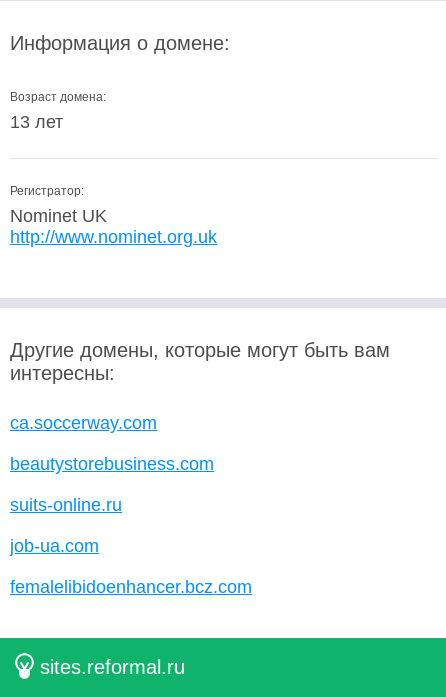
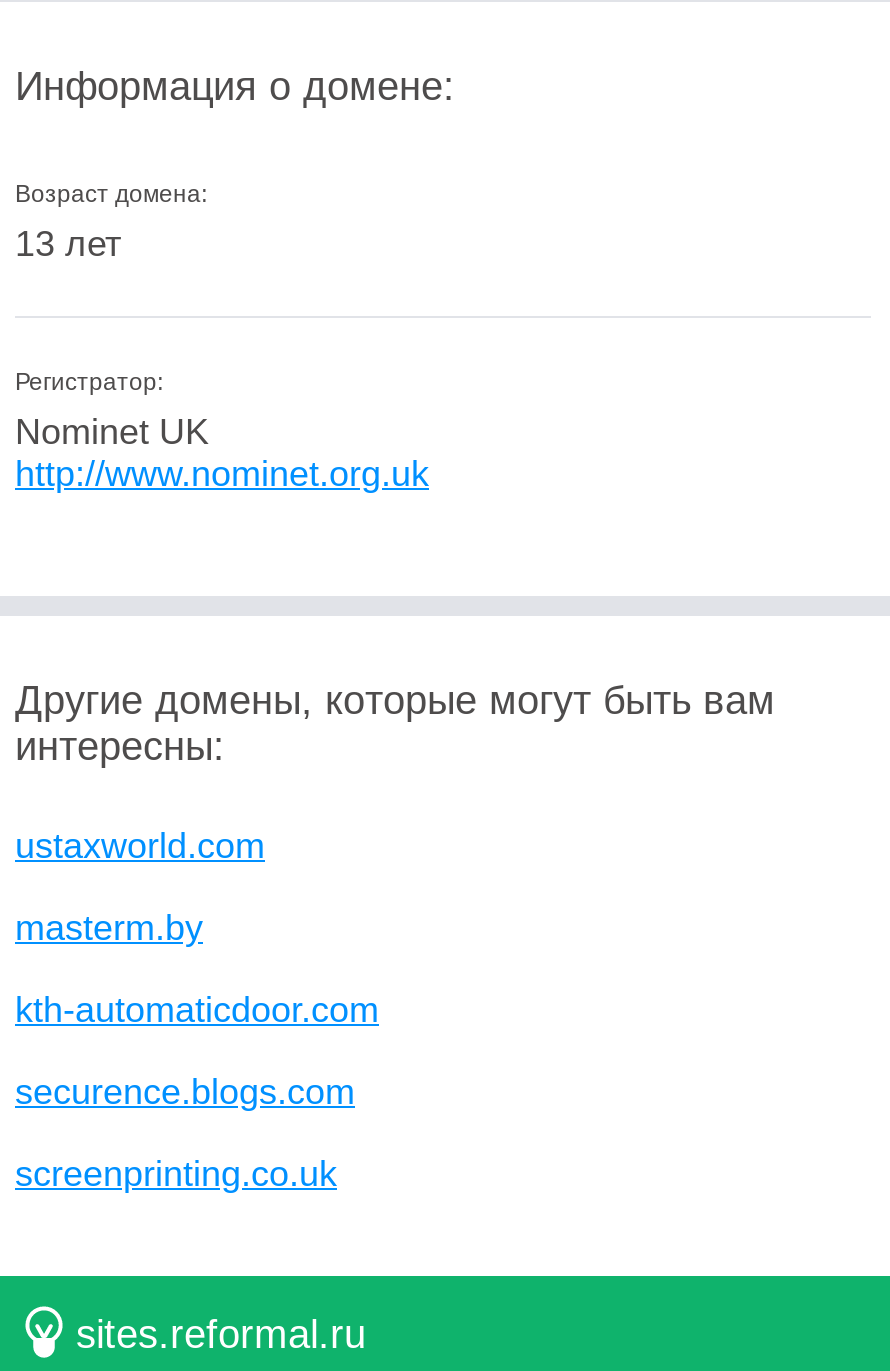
- ca.soccerway.com
+ ustaxworld.com

- beautystorebusiness.com
+ masterm.by

- suits-online.ru
+ kth-automaticdoor.com

- job-ua.com
+ securence.blogs.com

- femalelibidoenhancer.bcz.com
+ screenprinting.co.uk
